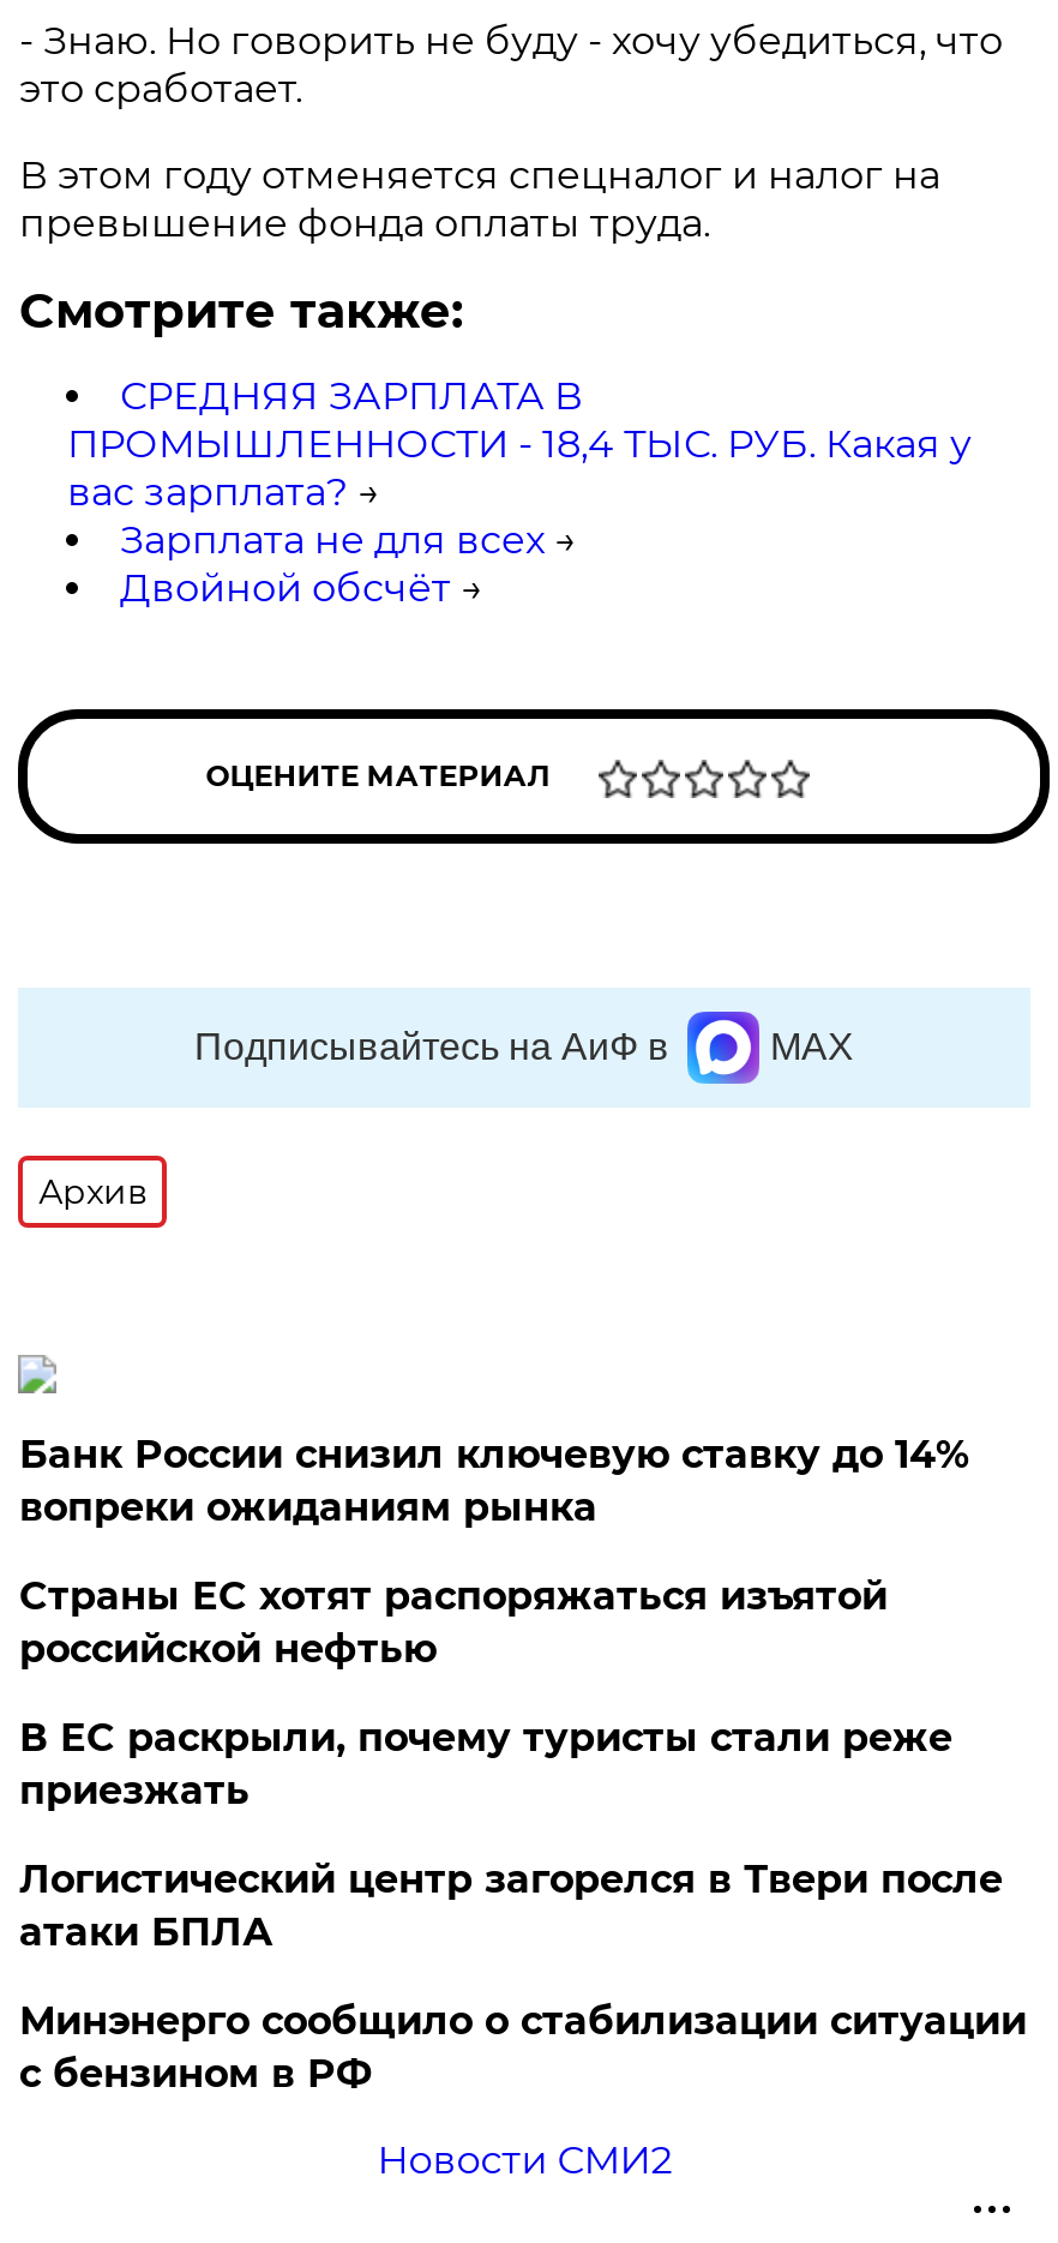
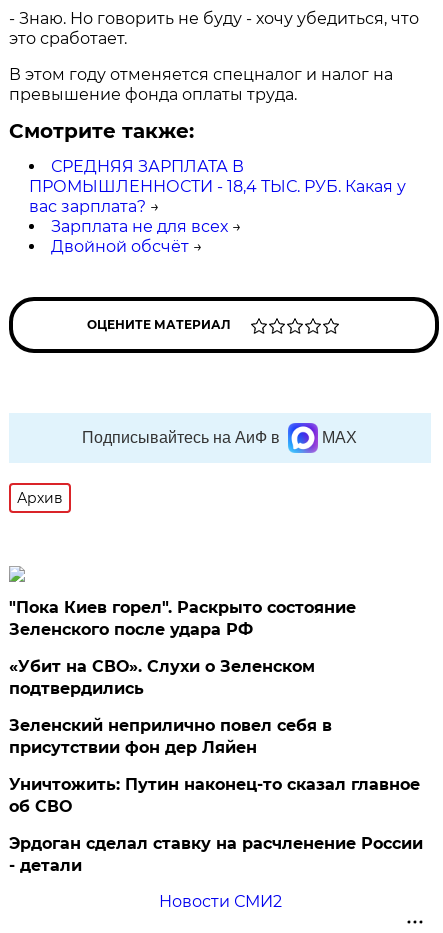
- Банк России снизил ключевую ставку до 14%
- вопреки ожиданиям рынка
+ "Пока Киев горел". Раскрыто состояние
+ Зеленского после удара РФ

- Страны ЕС хотят распоряжаться изъятой
- российской нефтью
+ «Убит на СВО». Слухи о Зеленском
+ подтвердились

- В ЕС раскрыли, почему туристы стали реже
- приезжать
+ Зеленский неприлично повел cебя в
+ присутствии фон дер Ляйен

- Логистический центр загорелся в Твери после
- атаки БПЛА
+ Уничтожить: Путин наконец-то сказал главное
+ об СВО

- Минэнерго сообщило о стабилизации ситуации
- с бензином в РФ
+ Эрдоган сделал ставку на расчленение России
+ - детали
